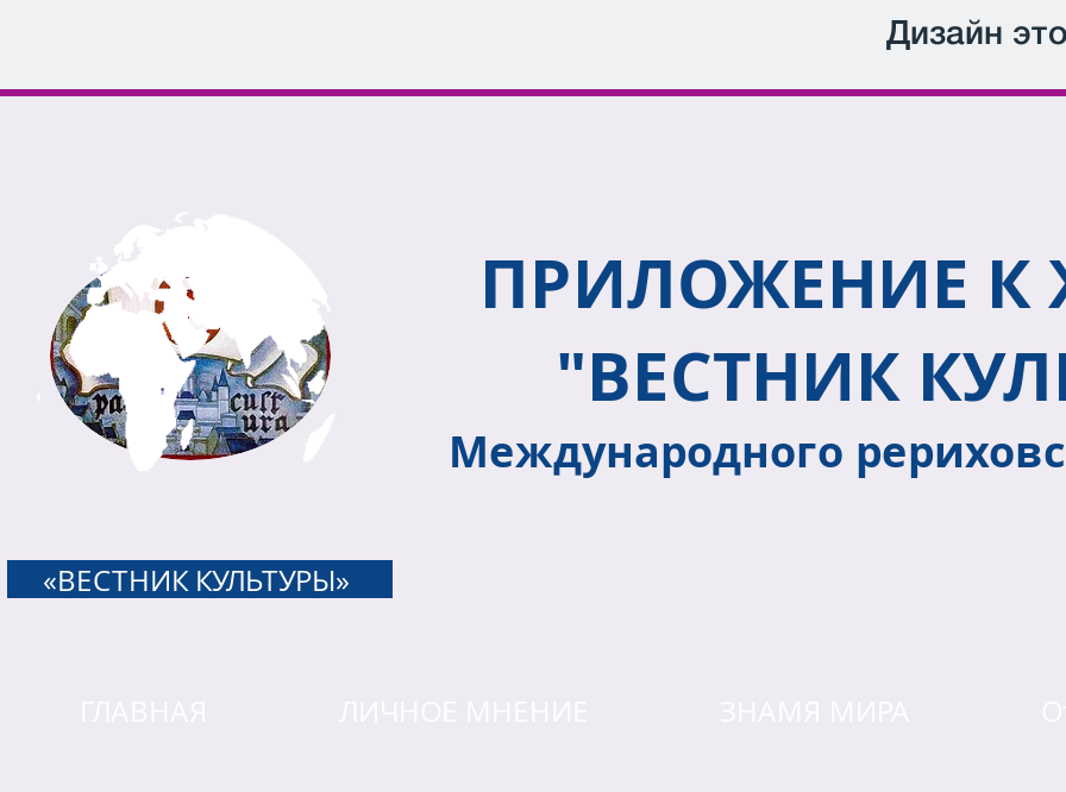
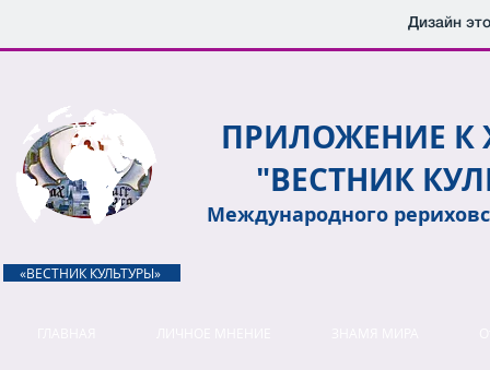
- [image]
+ [image]
